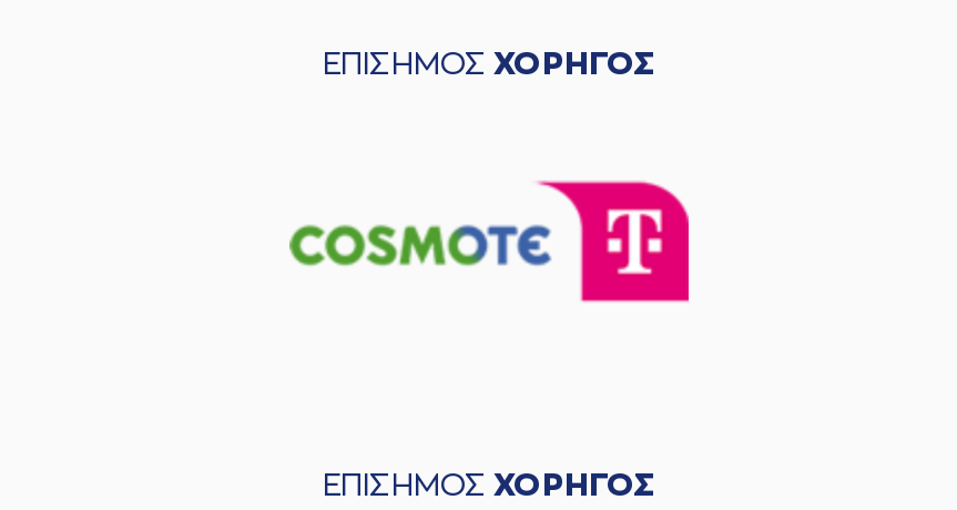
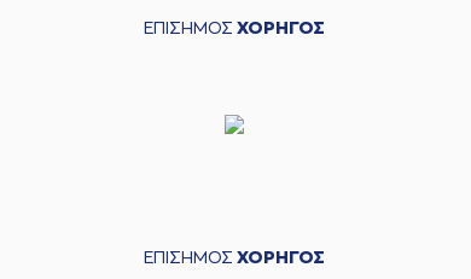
- [image]
